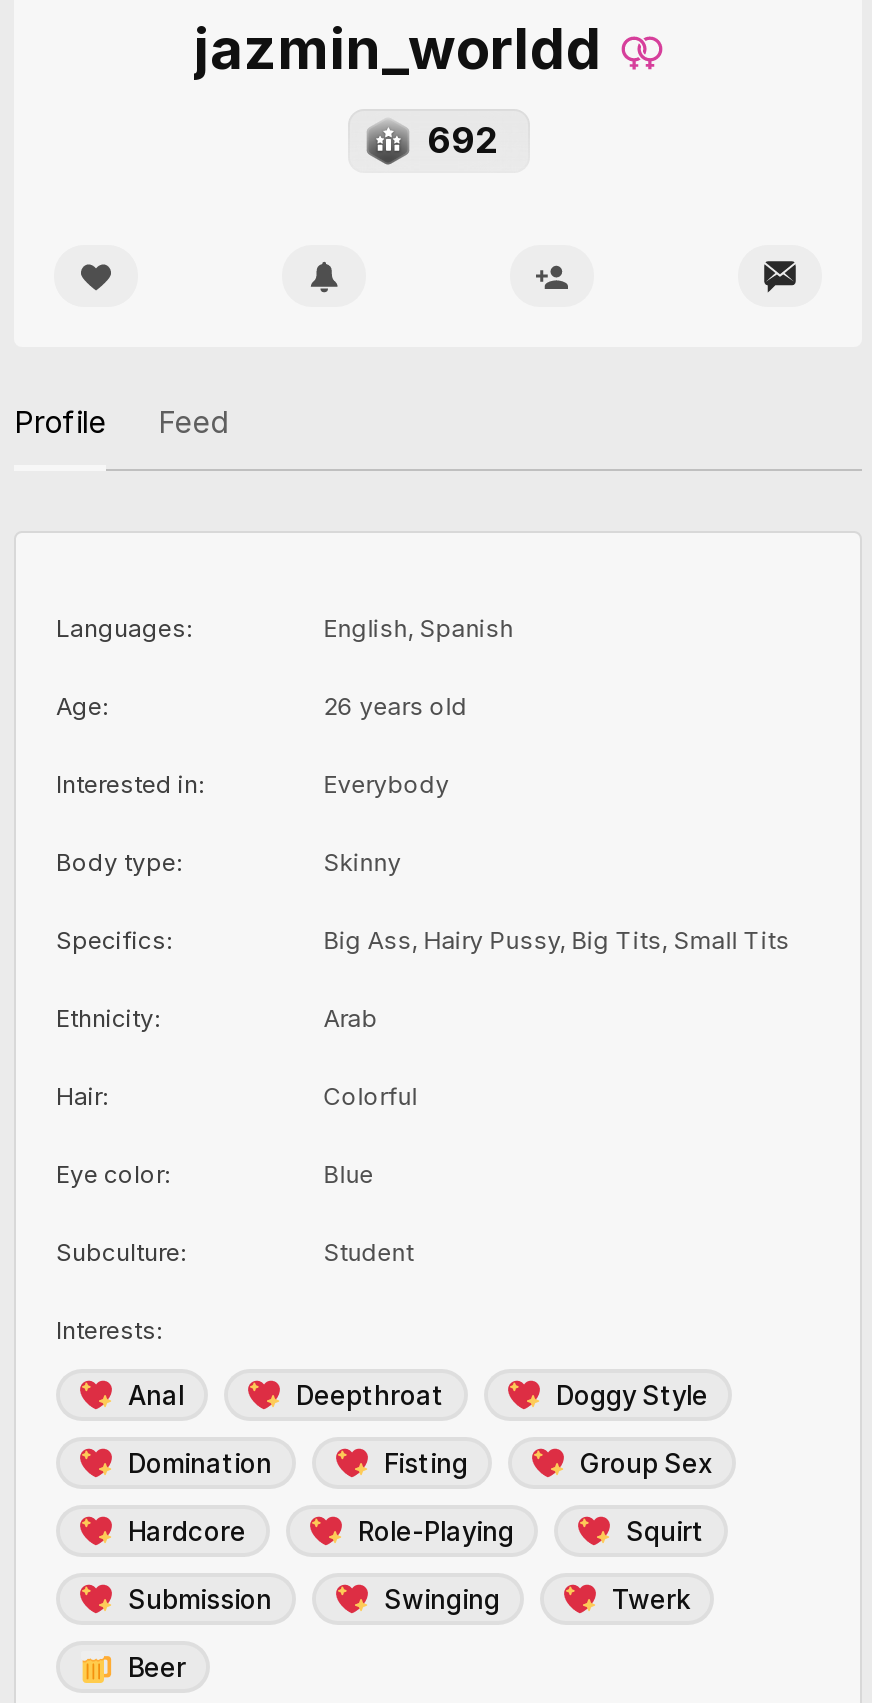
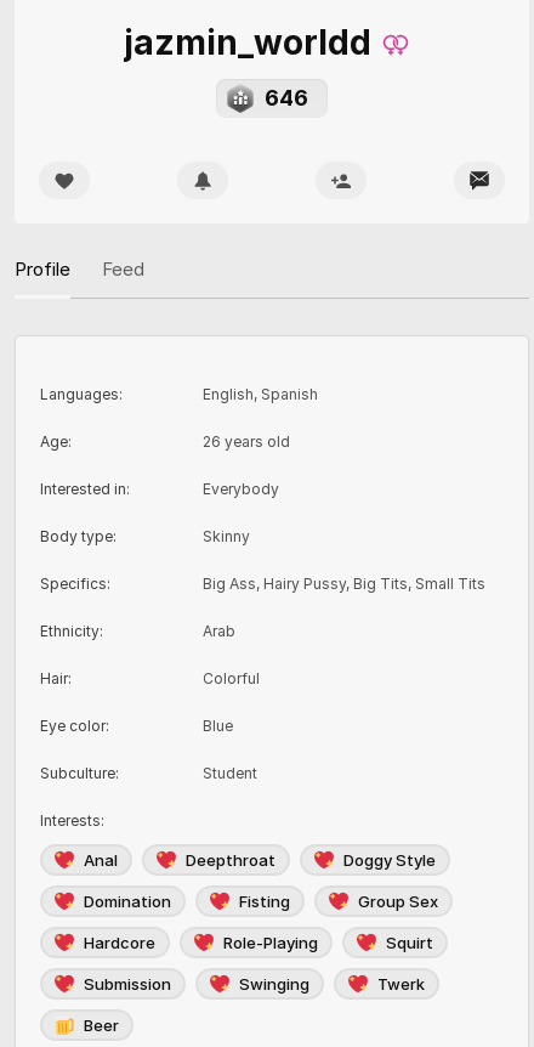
- 692
+ 646
